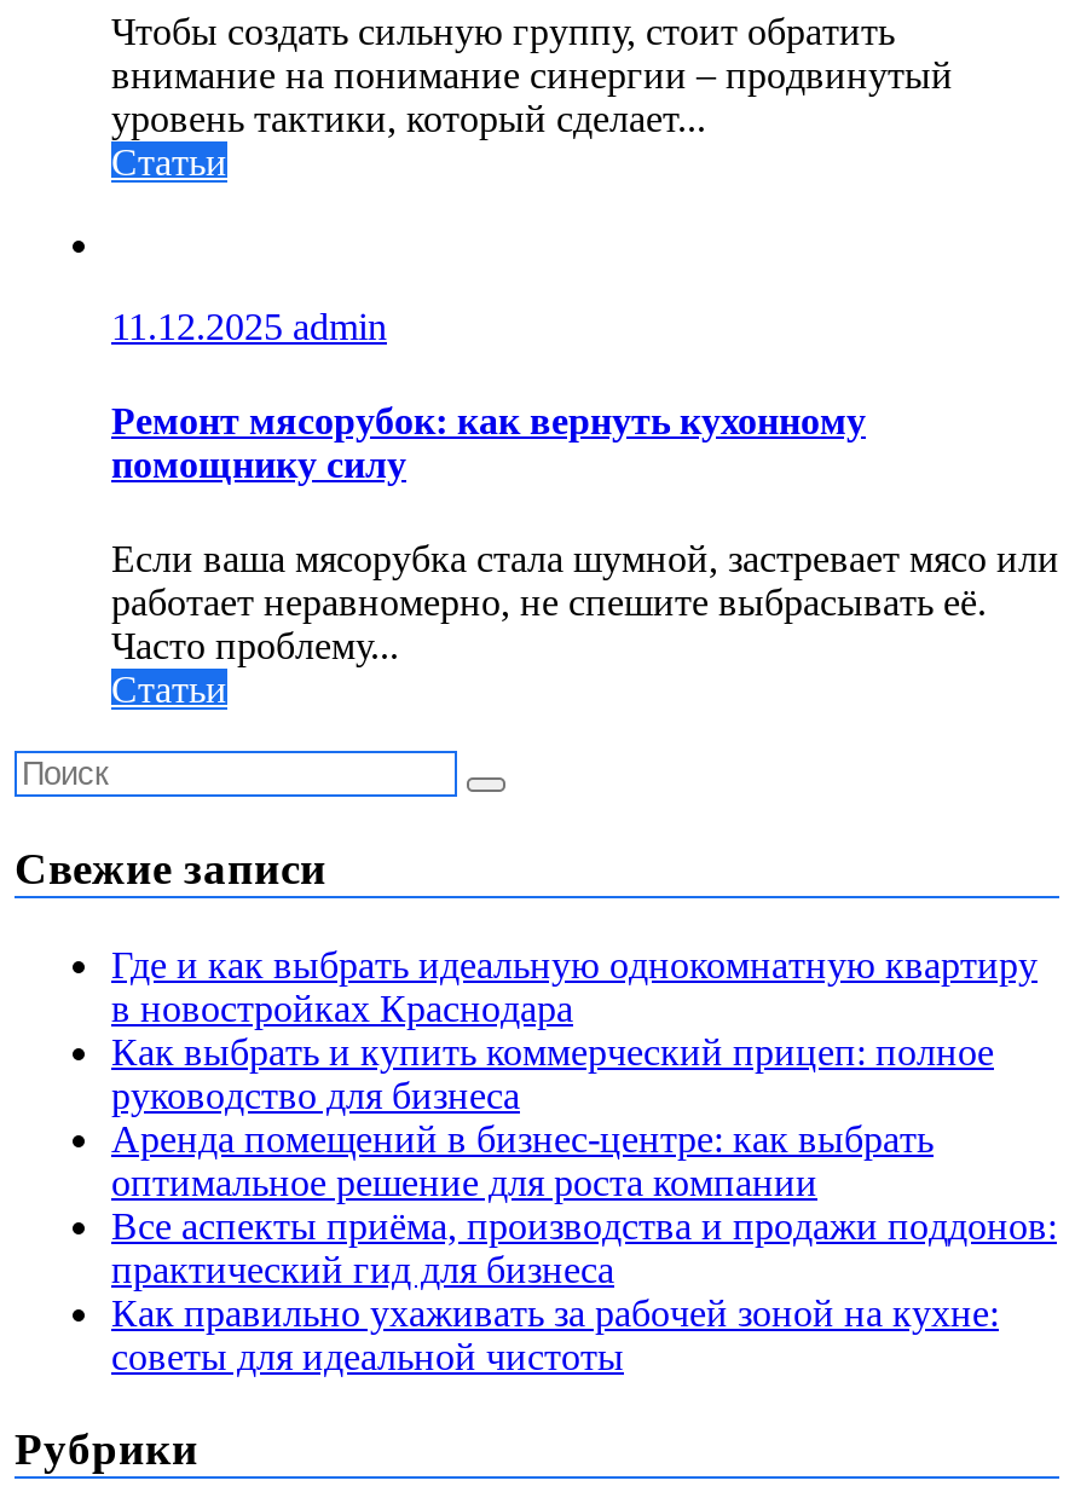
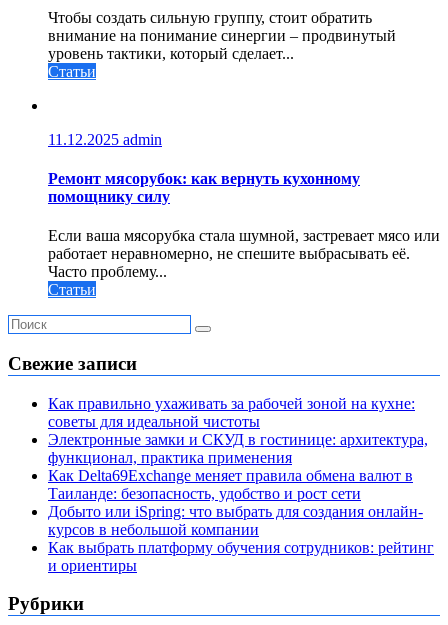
- Где и как выбрать идеальную однокомнатную квартиру
- в новостройках Краснодара
- Как выбрать и купить коммерческий прицеп: полное
- руководство для бизнеса
- Аренда помещений в бизнес‑центре: как выбрать
- оптимальное решение для роста компании
- Все аспекты приёма, производства и продажи поддонов:
- практический гид для бизнеса

moved up: Как правильно ухаживать за рабочей зоной на кухне: | советы для идеальной чистоты

+ Электронные замки и СКУД в гостинице: архитектура,
+ функционал, практика применения
+ Как Delta69Exchange меняет правила обмена валют в
+ Таиланде: безопасность, удобство и рост сети
+ Добыто или iSpring: что выбрать для создания онлайн-
+ курсов в небольшой компании
+ Как выбрать платформу обучения сотрудников: рейтинг
+ и ориентиры
